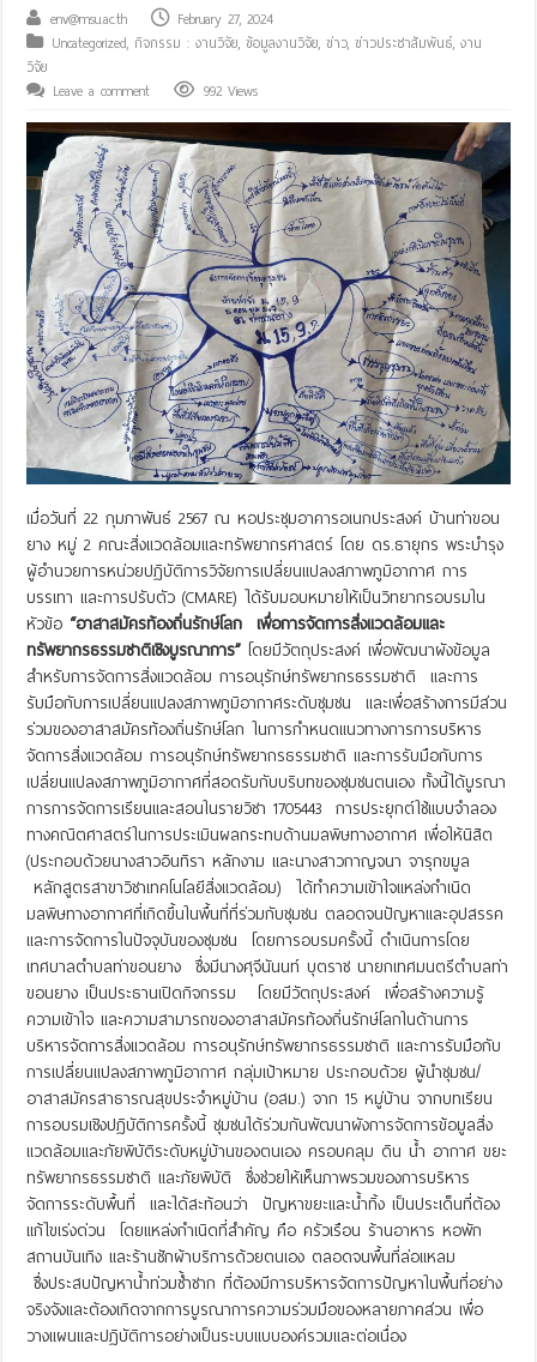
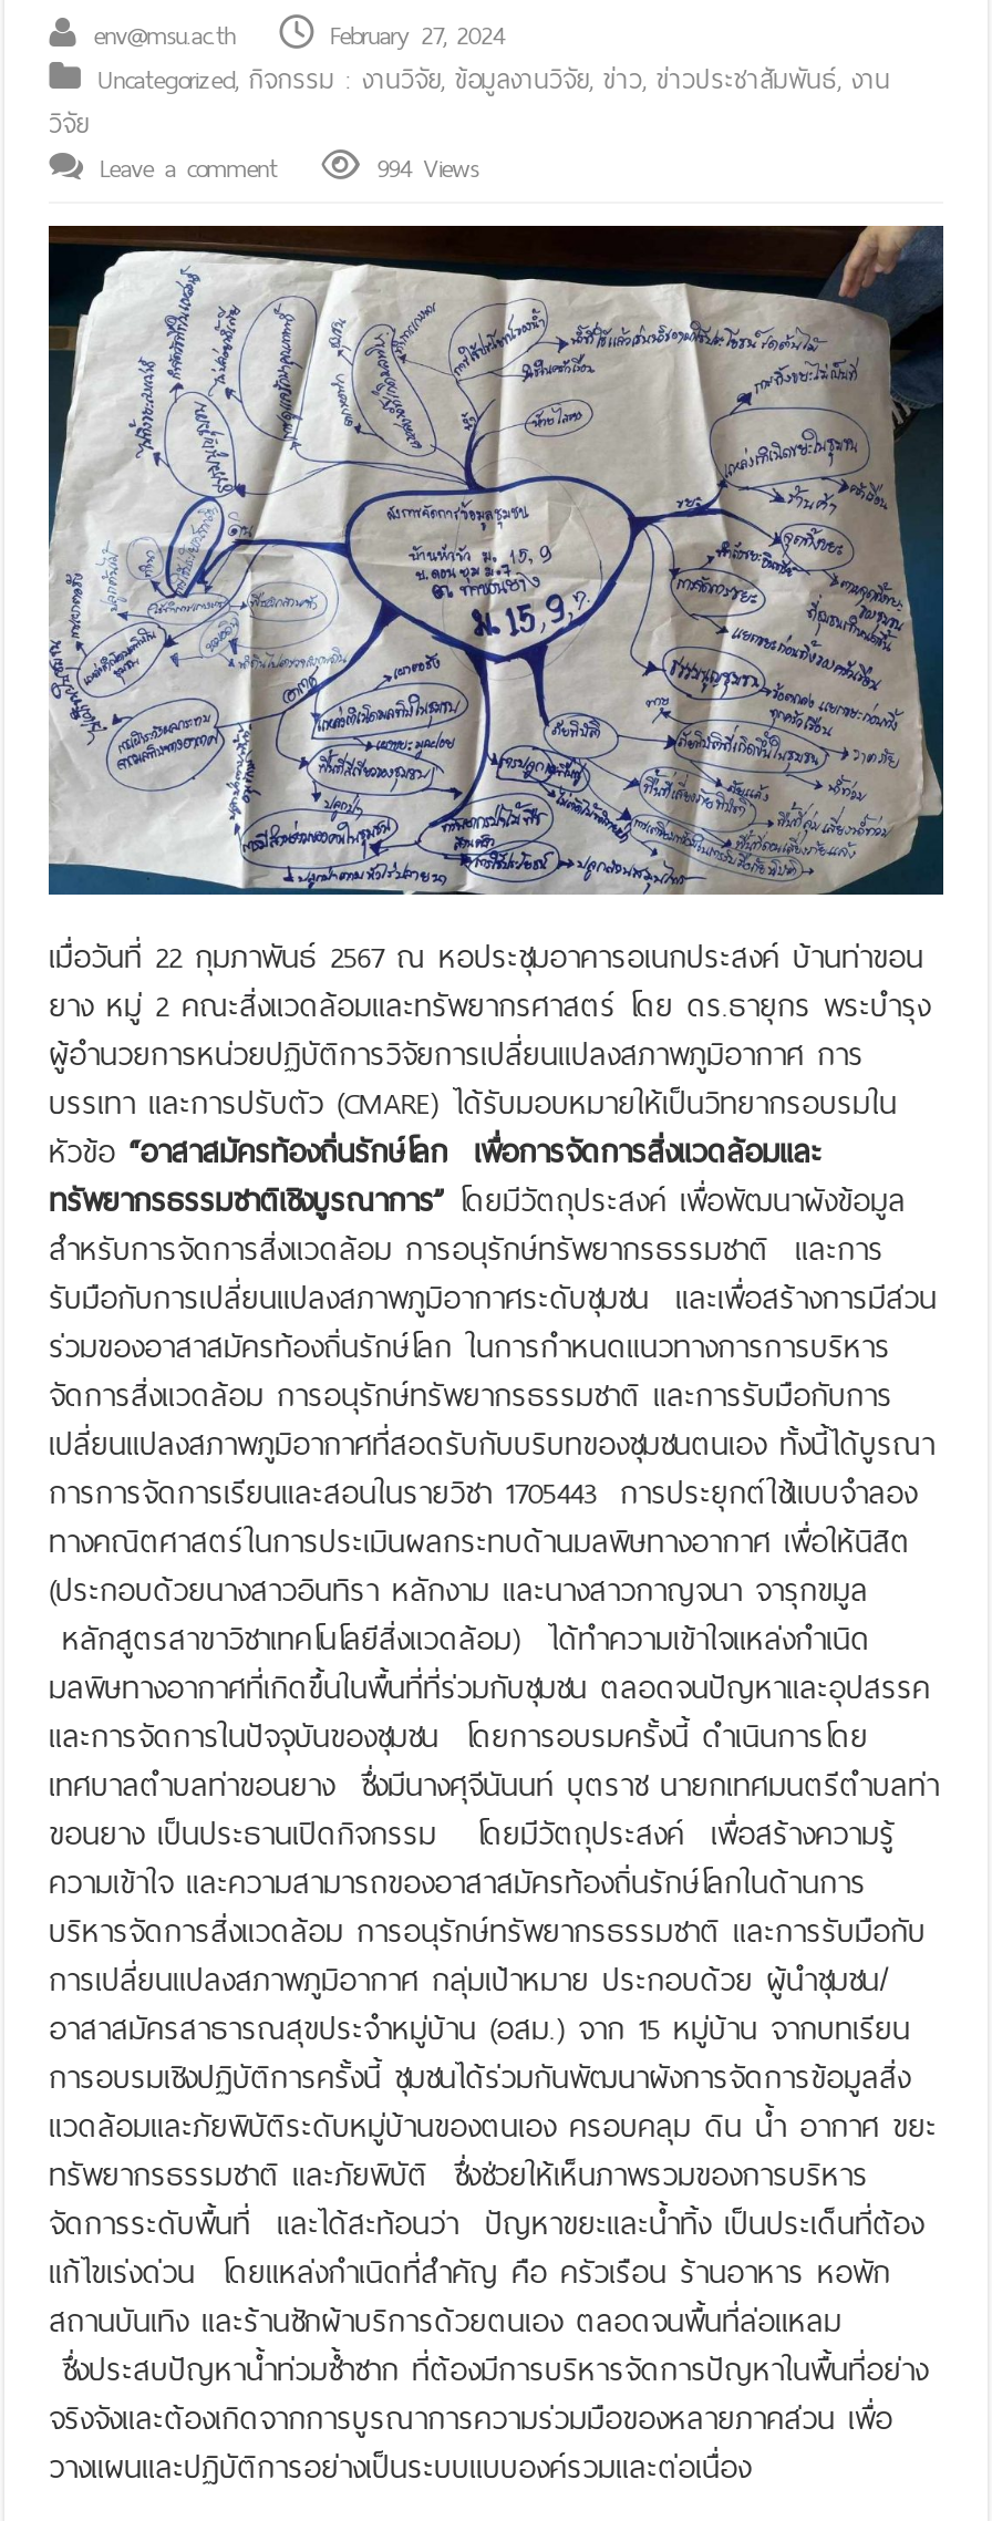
- 992 Views
+ 994 Views
